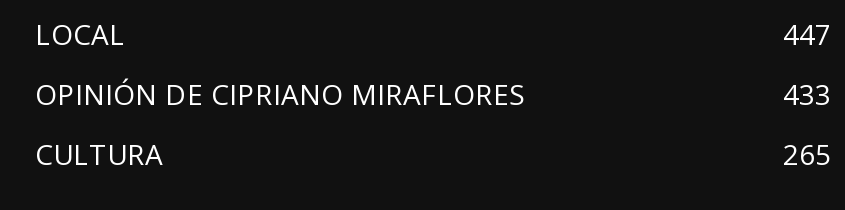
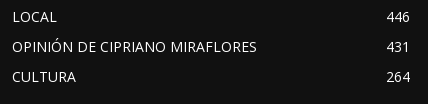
- 447
+ 446

- 433
+ 431

- 265
+ 264
